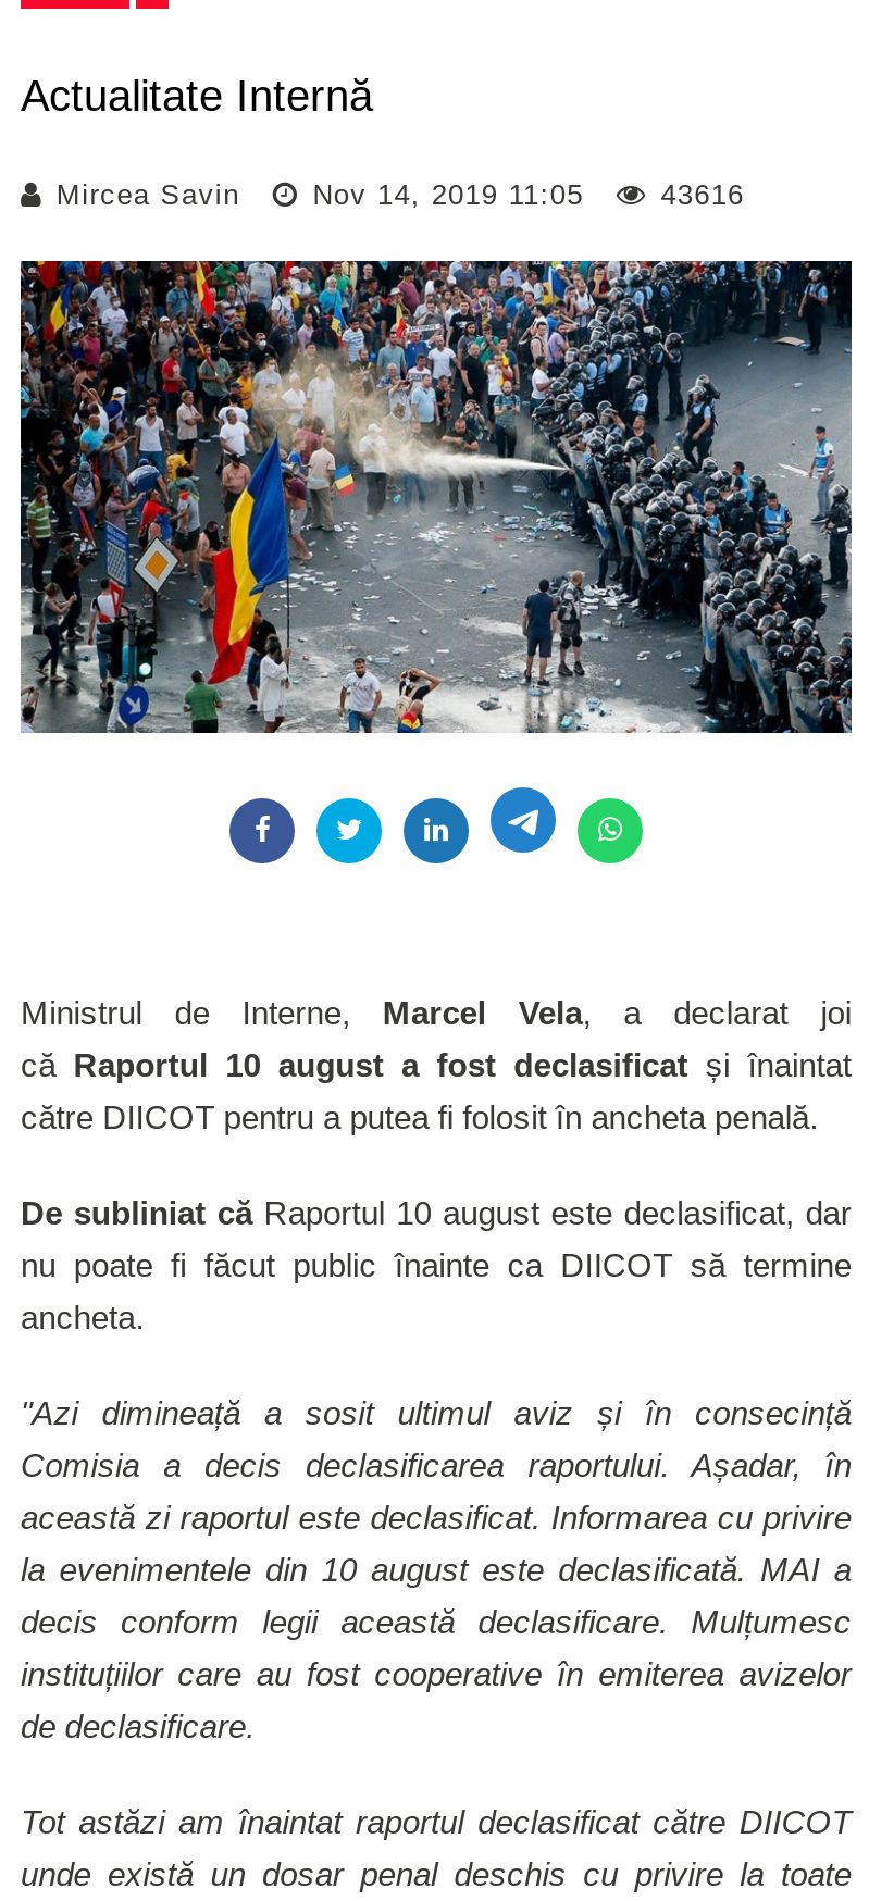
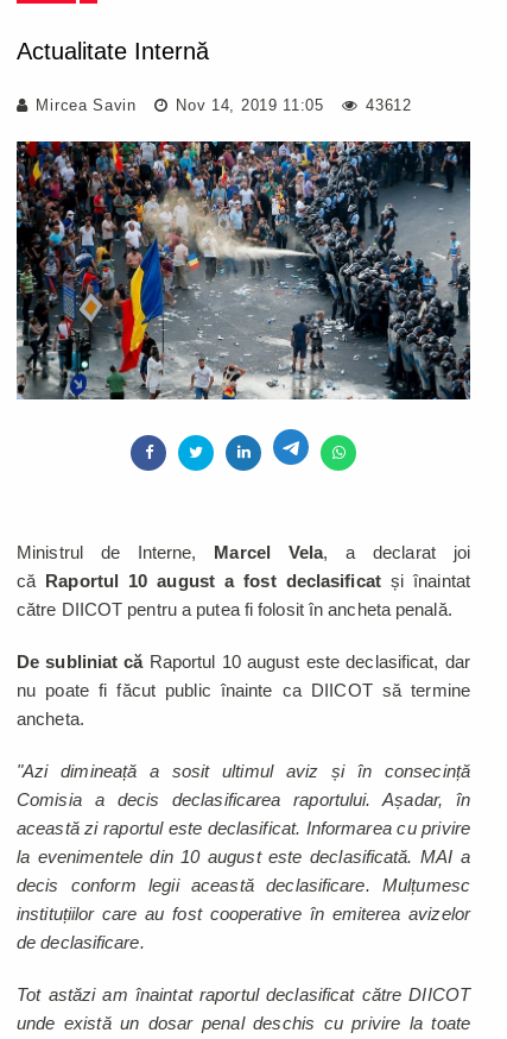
- 43616
+ 43612
